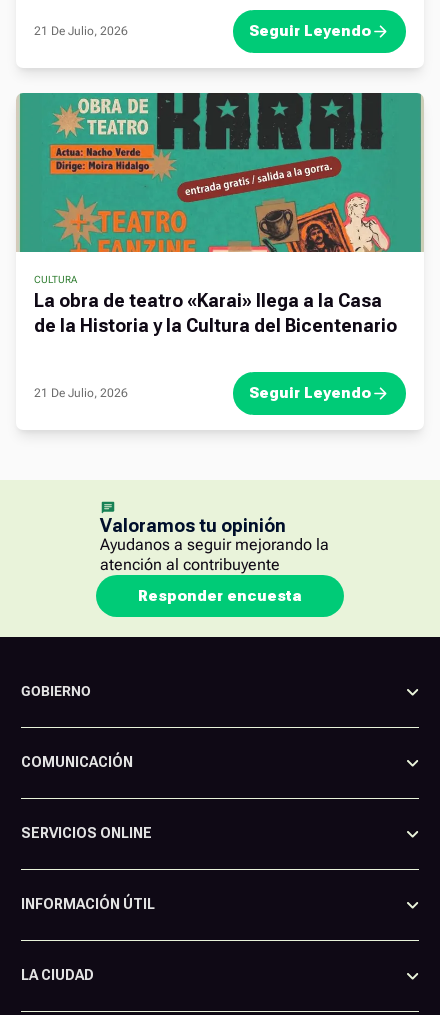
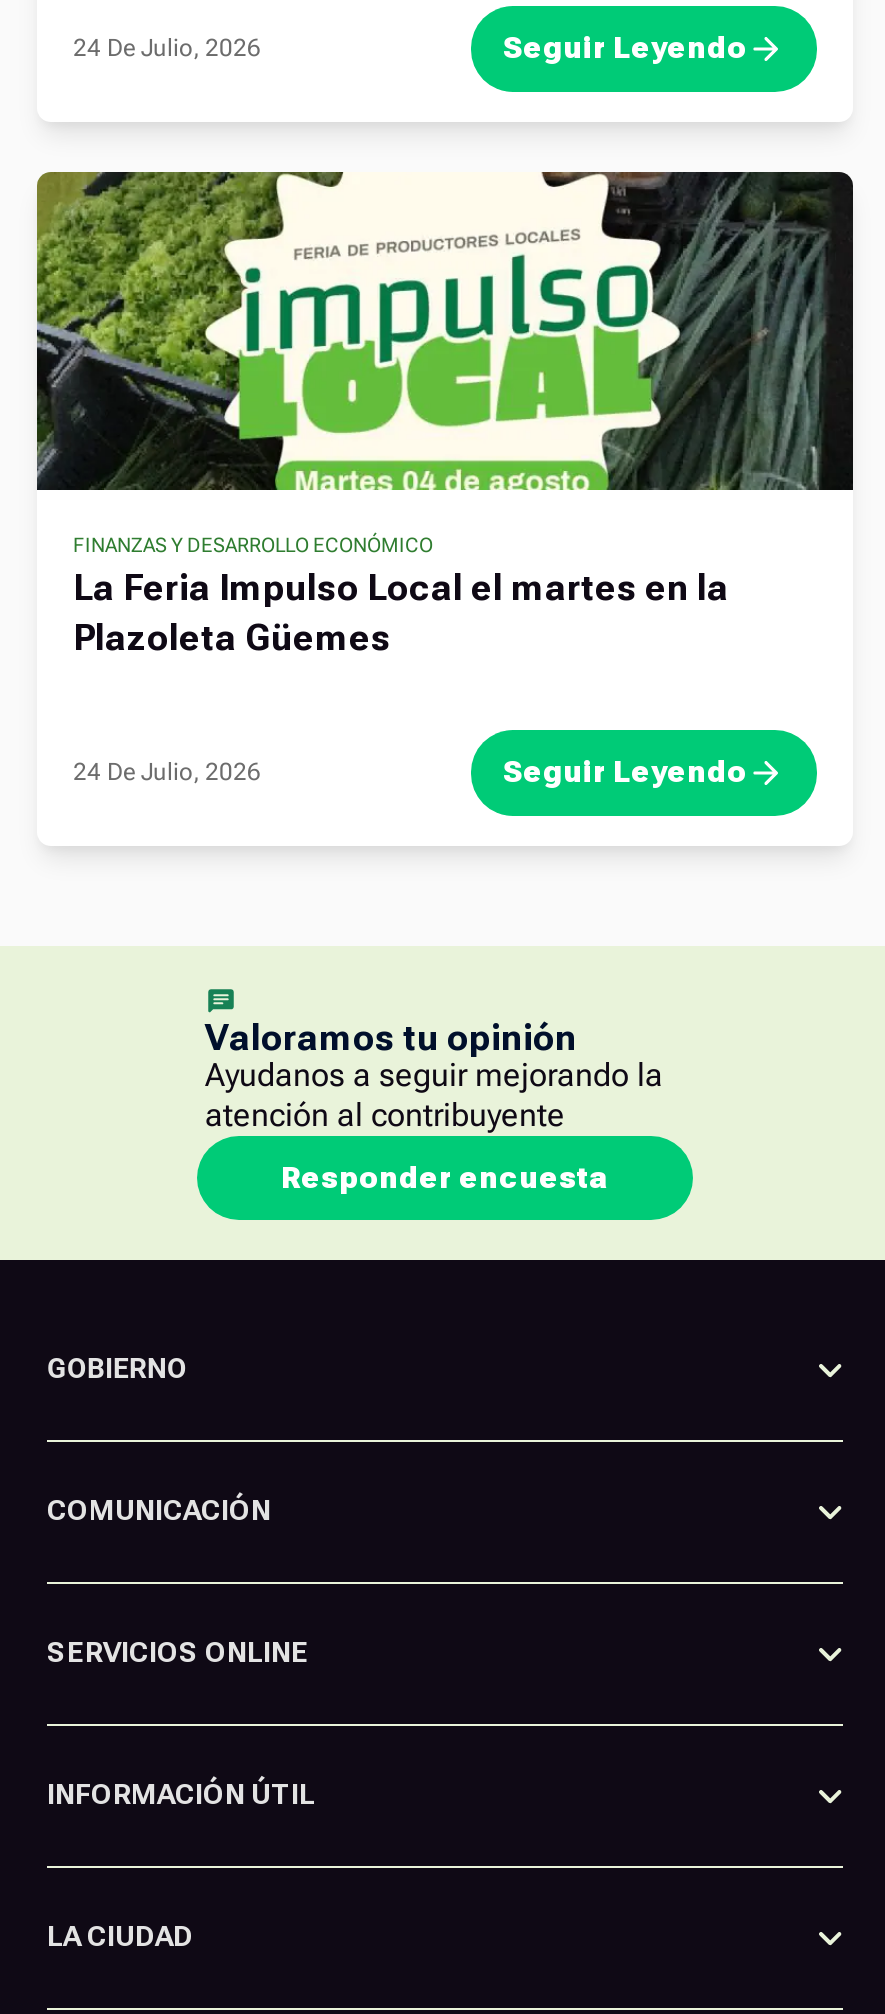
- 21 De Julio, 2026
+ 24 De Julio, 2026

- [image]
- CULTURA
- La obra de teatro «Karai» llega a la Casa
- de la Historia y la Cultura del Bicentenario
+ [image]
+ FINANZAS Y DESARROLLO ECONÓMICO
+ La Feria Impulso Local el martes en la
+ Plazoleta Güemes

- 21 De Julio, 2026
+ 24 De Julio, 2026
